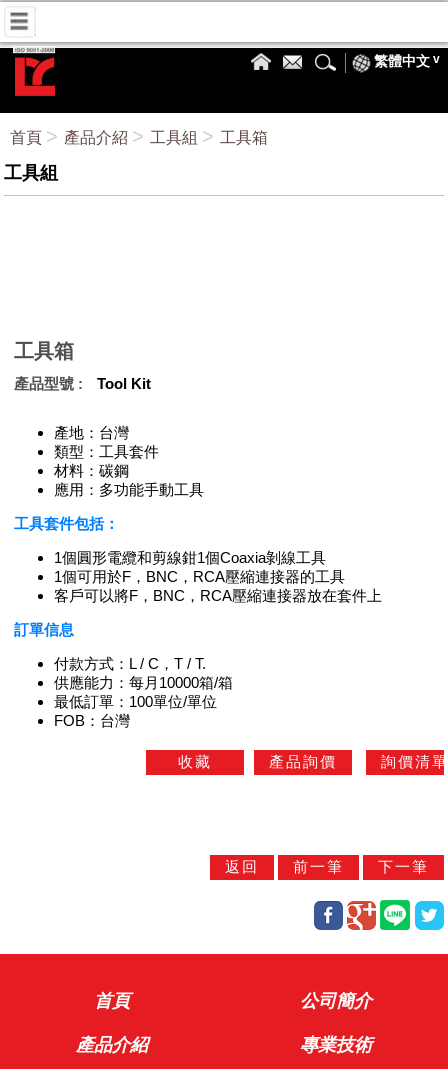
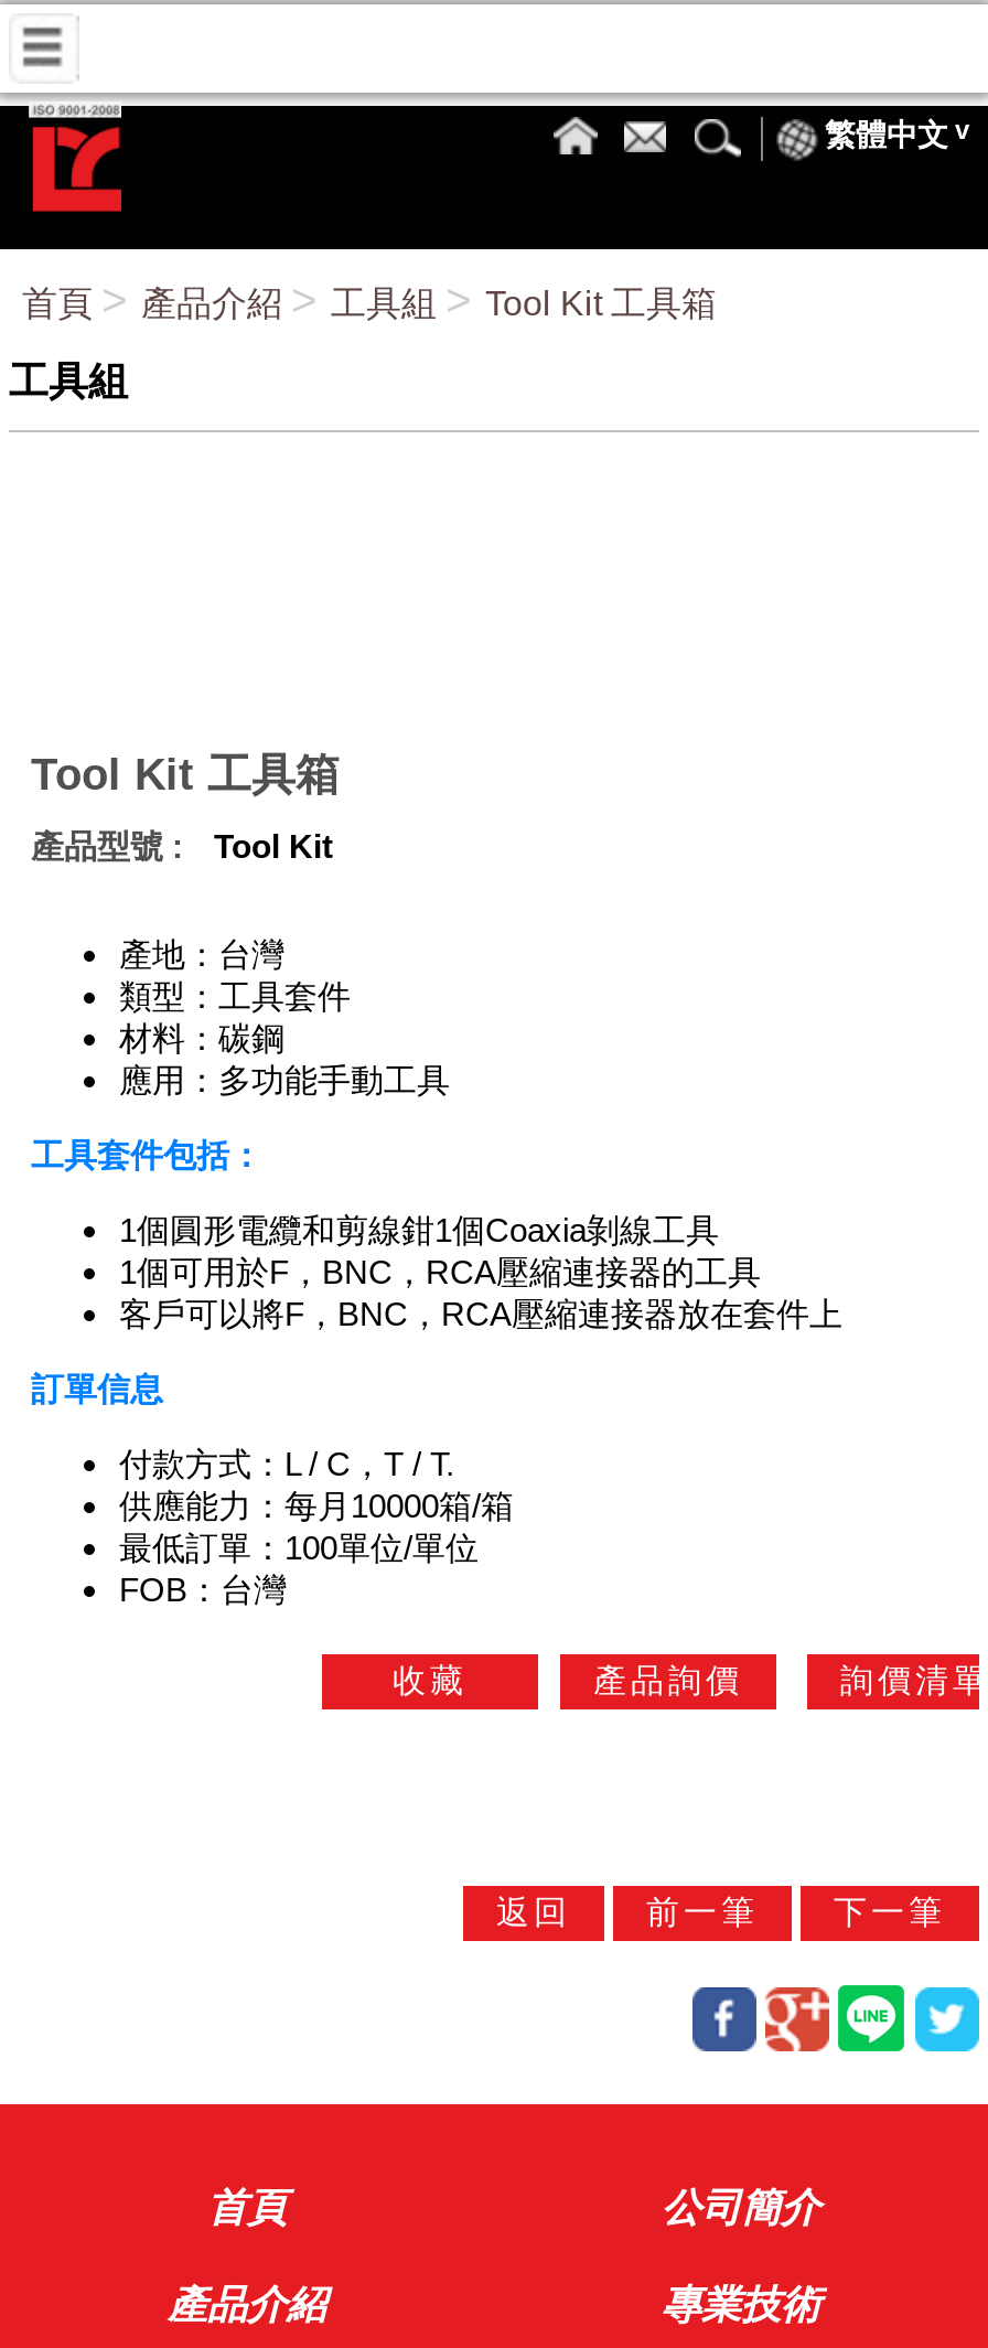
- 工具箱
+ Tool Kit 工具箱

- 工具箱
+ Tool Kit 工具箱
